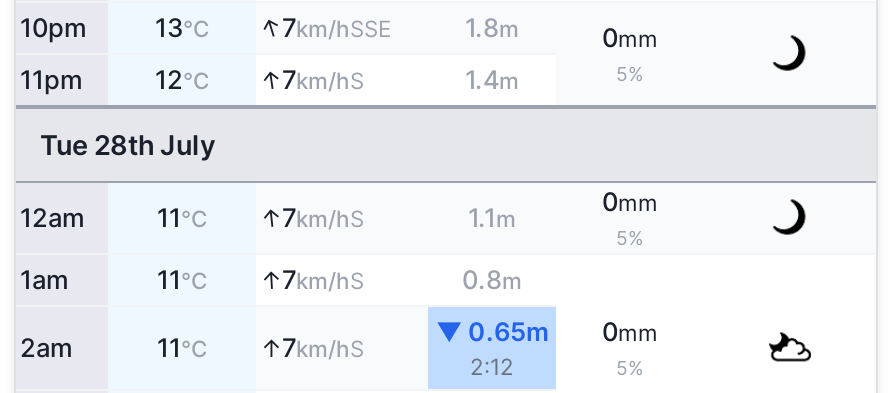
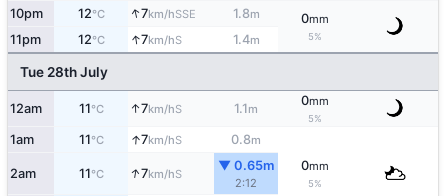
- 13°C
+ 12°C
